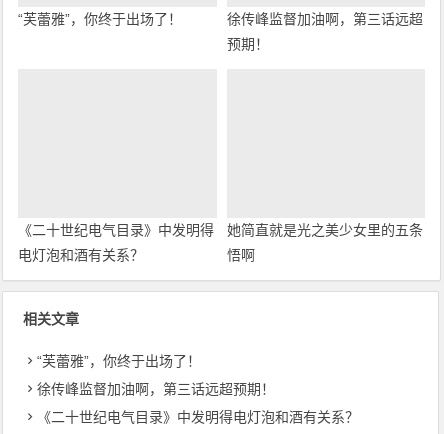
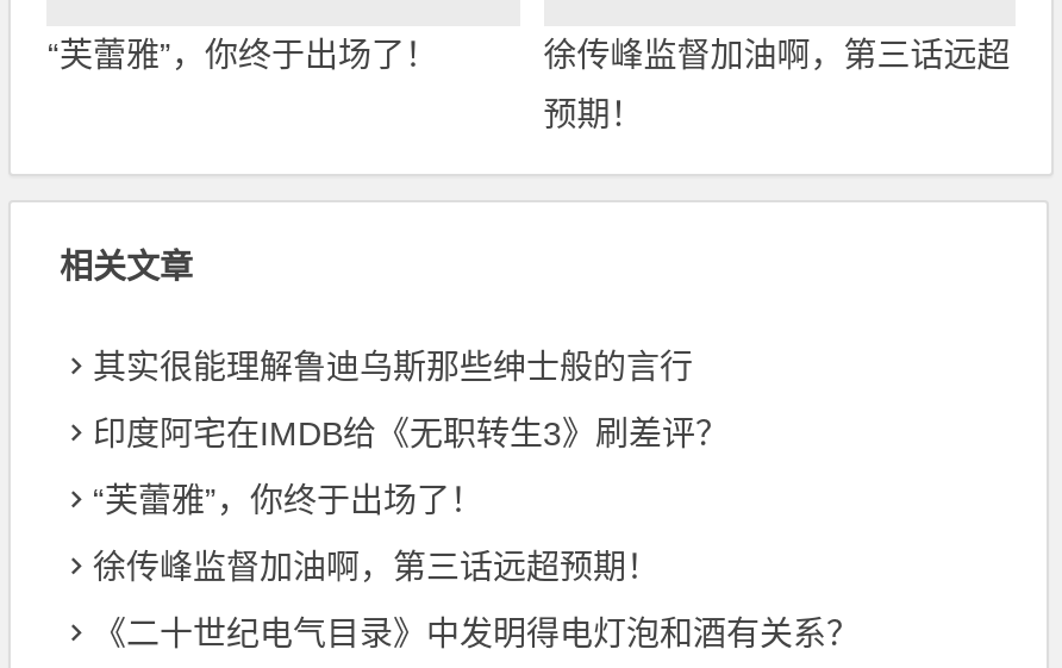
- 《二十世纪电气目录》中发明得
- 电灯泡和酒有关系？

- 她简直就是光之美少女里的五条
- 悟啊

moved up: 相关文章

+ 其实很能理解鲁迪乌斯那些绅士般的言行
+ 印度阿宅在IMDB给《无职转生3》刷差评？
